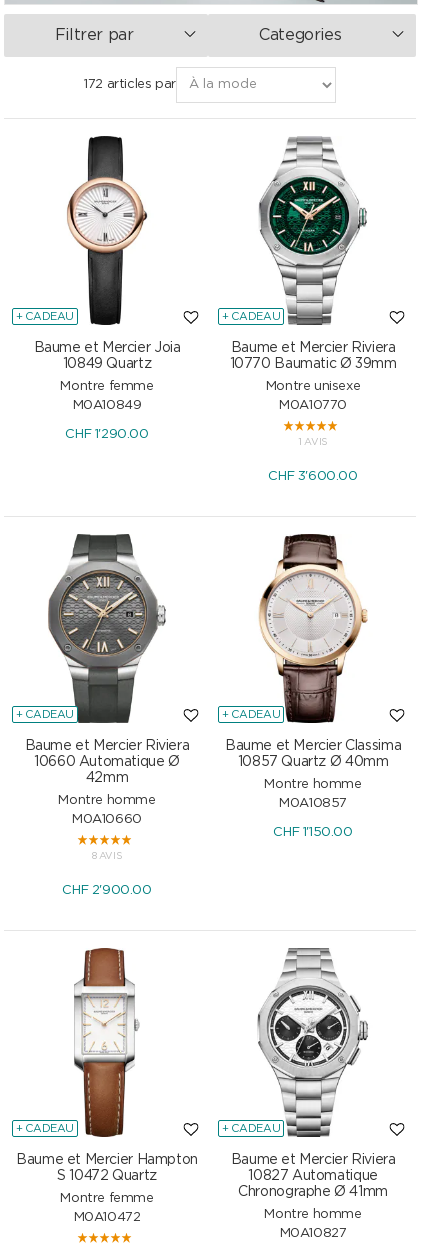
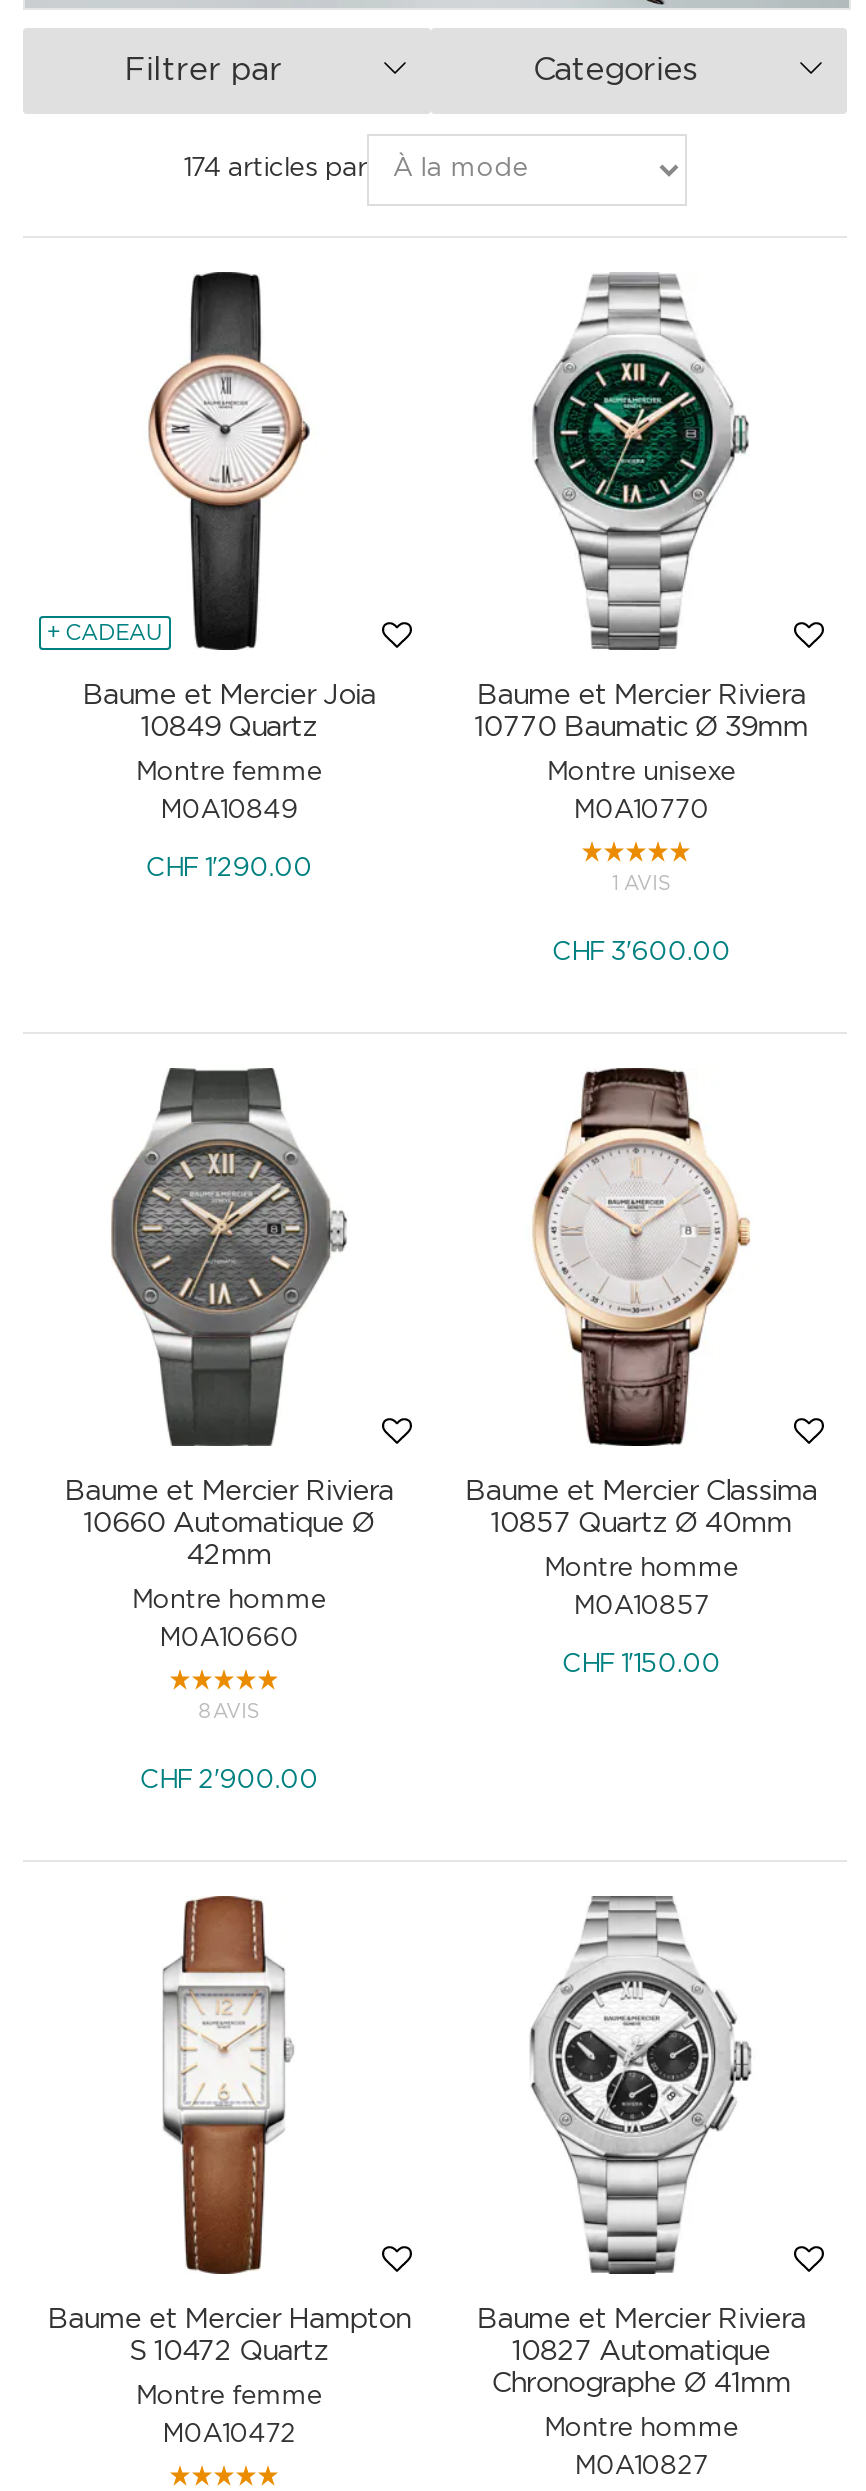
- 172 articles par
+ 174 articles par

- + CADEAU

- + CADEAU

- + CADEAU

- + CADEAU

- + CADEAU
